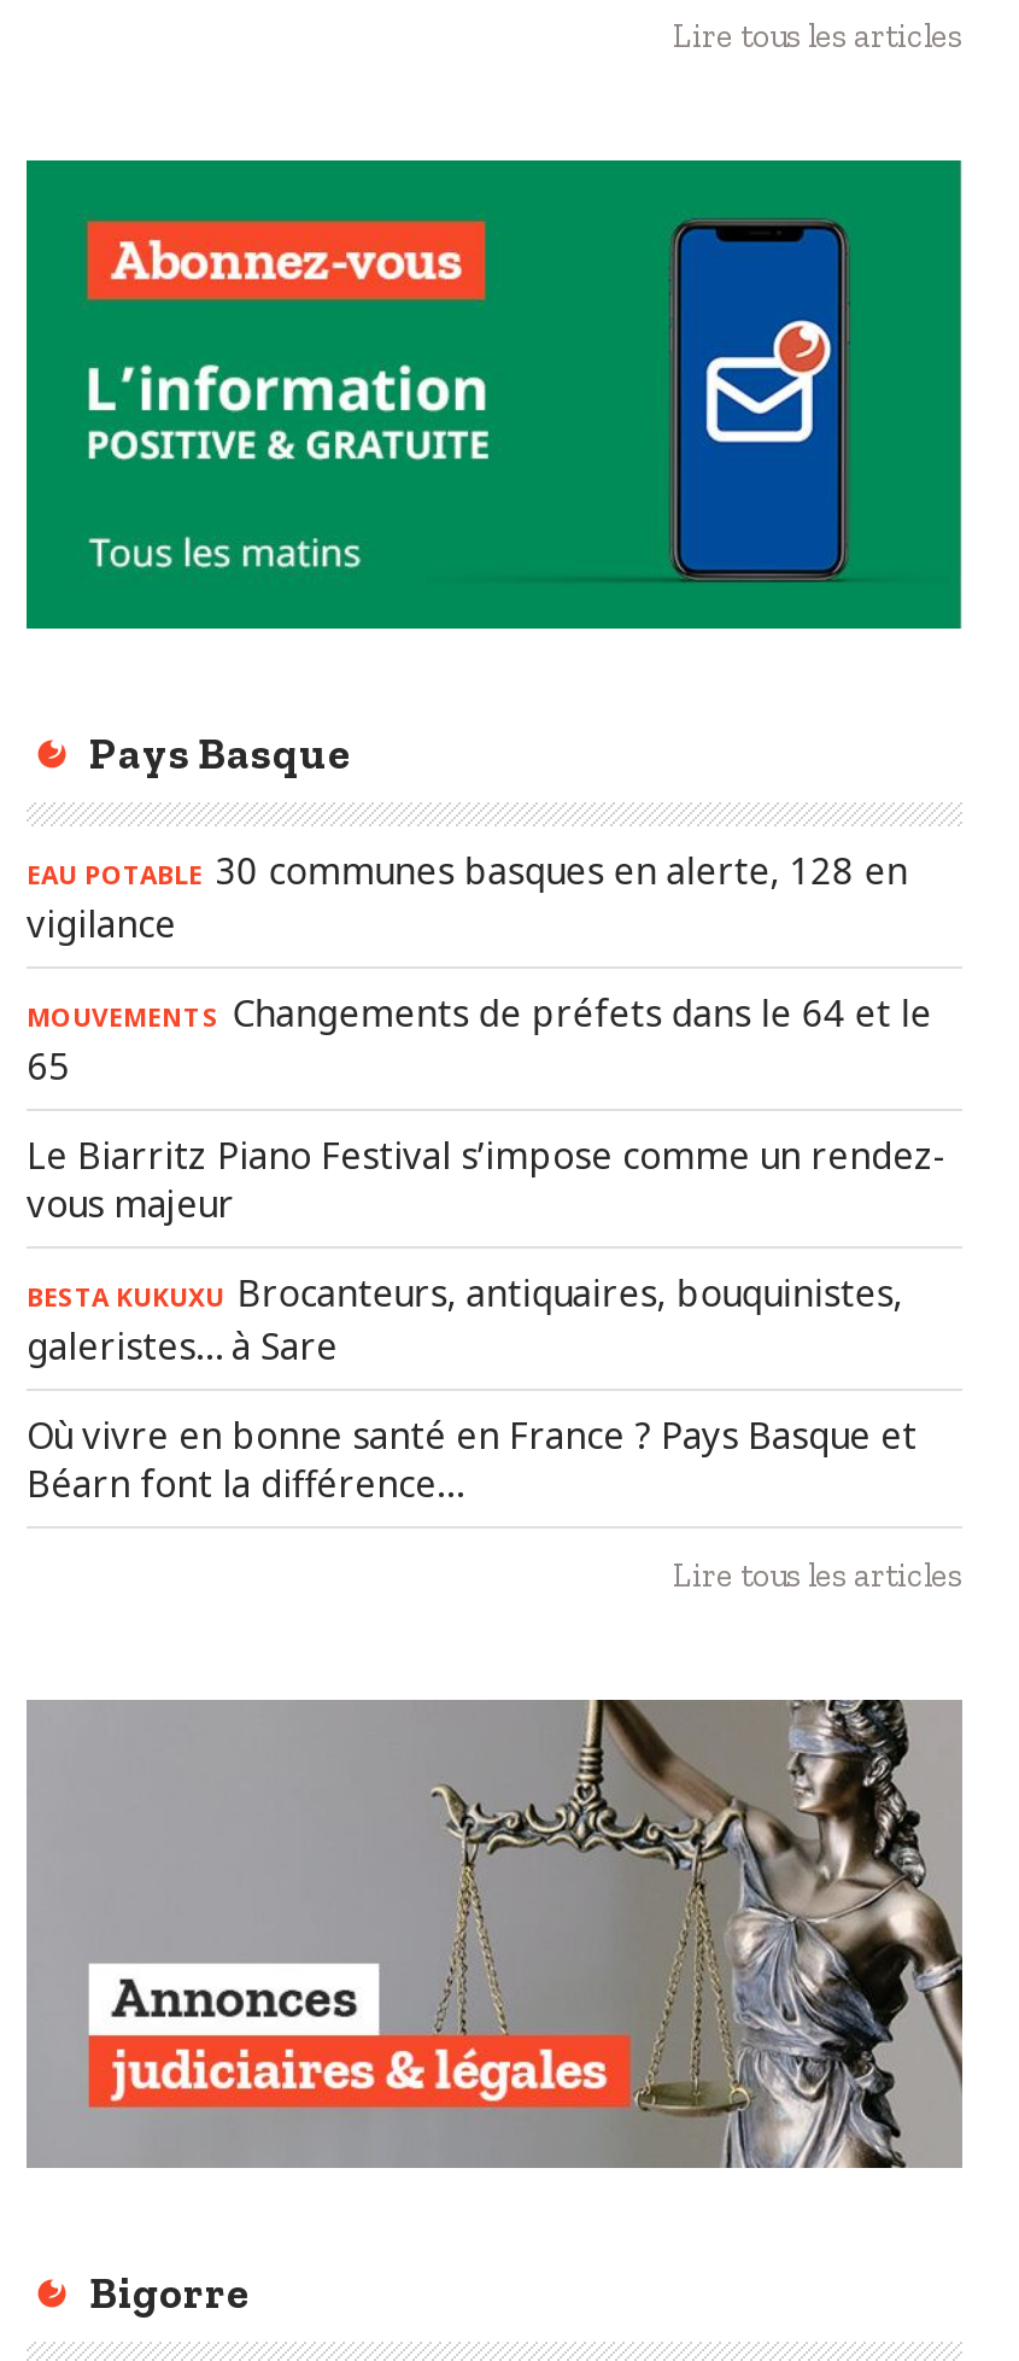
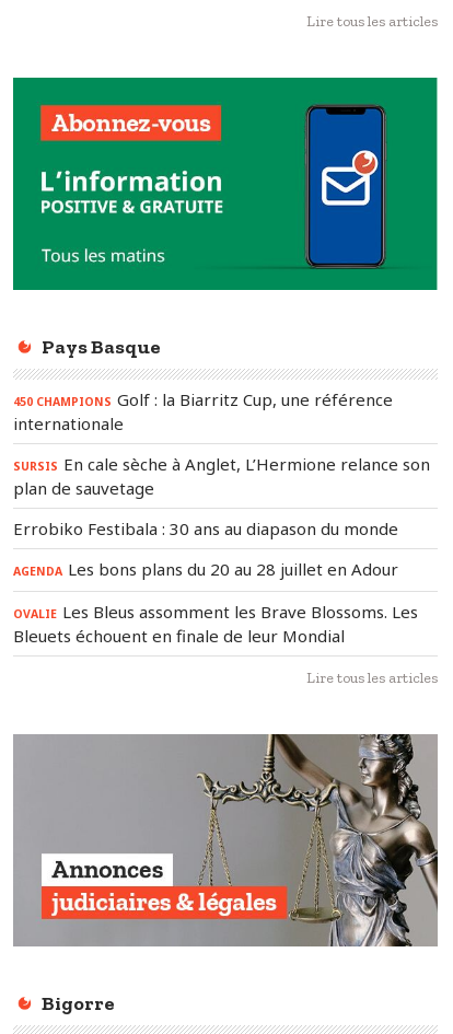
- EAU POTABLE 30 communes basques en alerte, 128 en
- vigilance
+ 450 CHAMPIONS Golf : la Biarritz Cup, une référence
+ internationale

- MOUVEMENTS Changements de préfets dans le 64 et le
- 65
+ SURSIS En cale sèche à Anglet, L’Hermione relance son
+ plan de sauvetage

- Le Biarritz Piano Festival s’impose comme un rendez-
- vous majeur
+ Errobiko Festibala : 30 ans au diapason du monde

- BESTA KUKUXU Brocanteurs, antiquaires, bouquinistes,
- galeristes… à Sare
+ AGENDA Les bons plans du 20 au 28 juillet en Adour

- Où vivre en bonne santé en France ? Pays Basque et
- Béarn font la différence…
+ OVALIE Les Bleus assomment les Brave Blossoms. Les
+ Bleuets échouent en finale de leur Mondial
